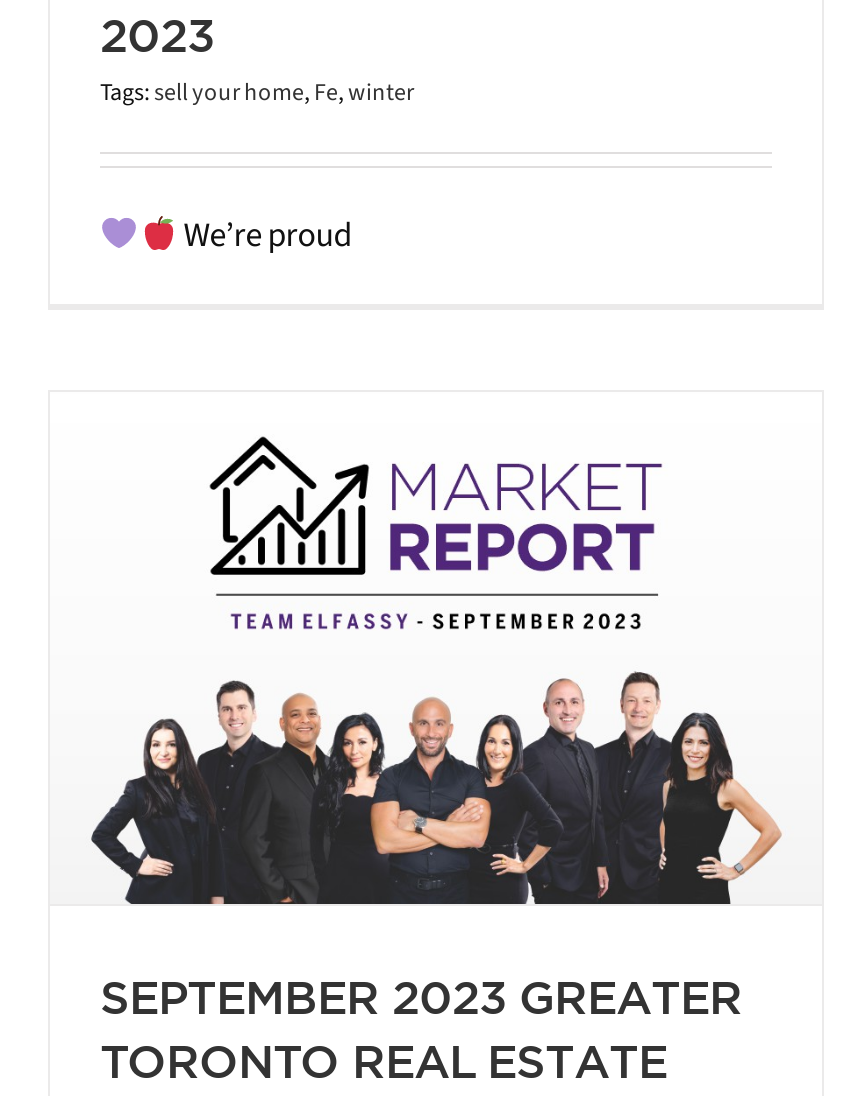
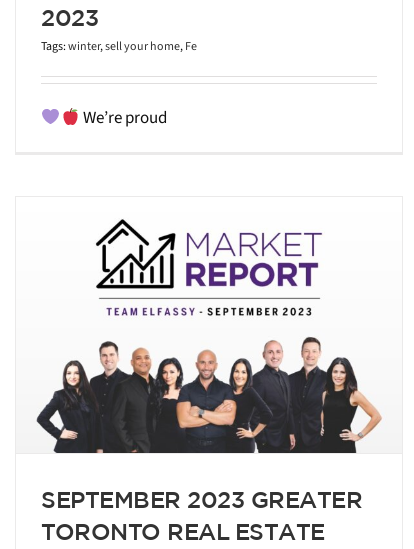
- Tags: sell your home, Fe, winter
+ Tags: winter, sell your home, Fe
